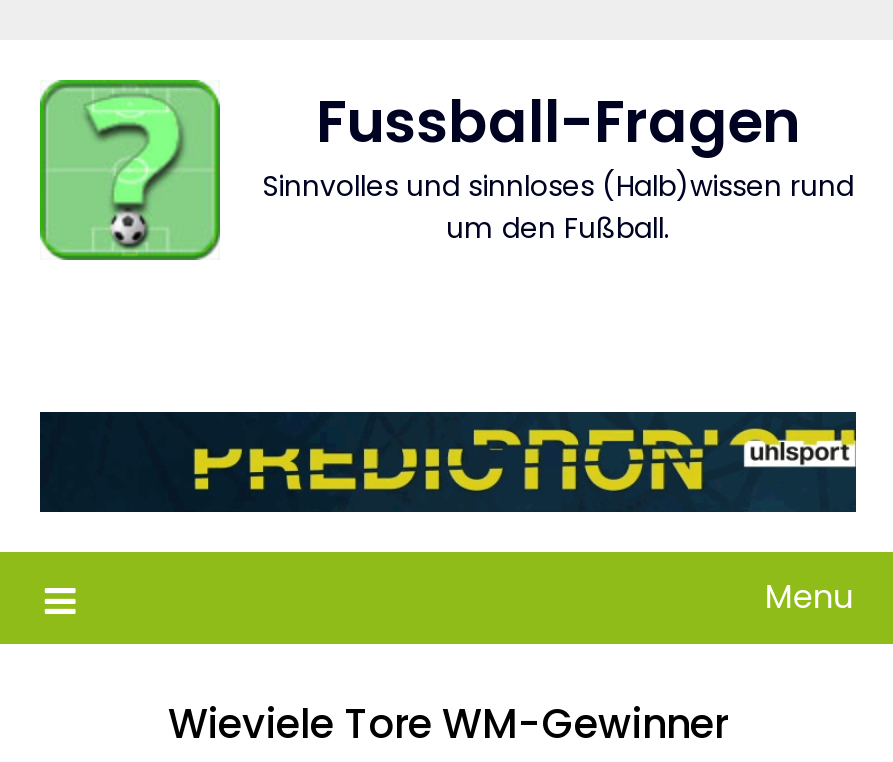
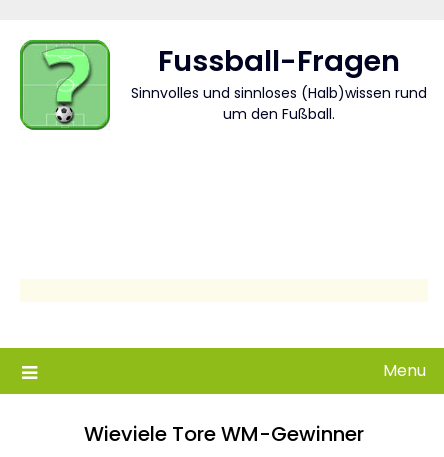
- [image]
